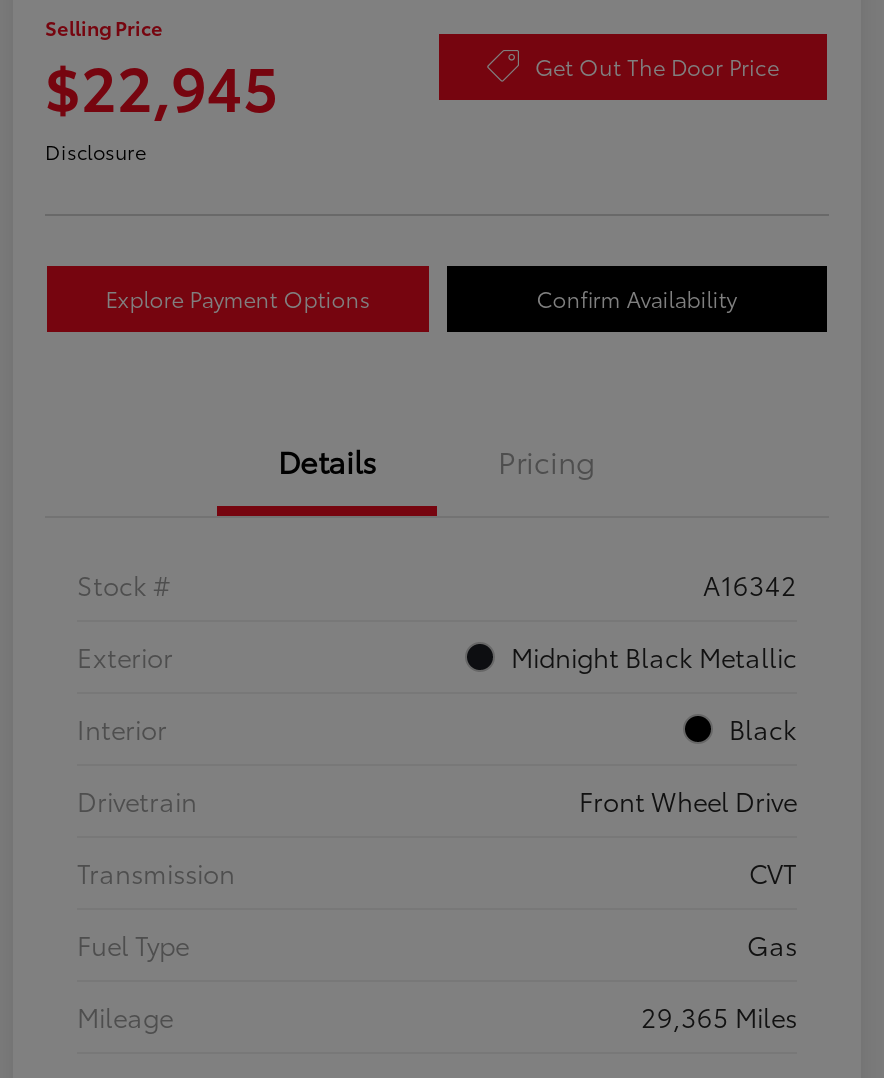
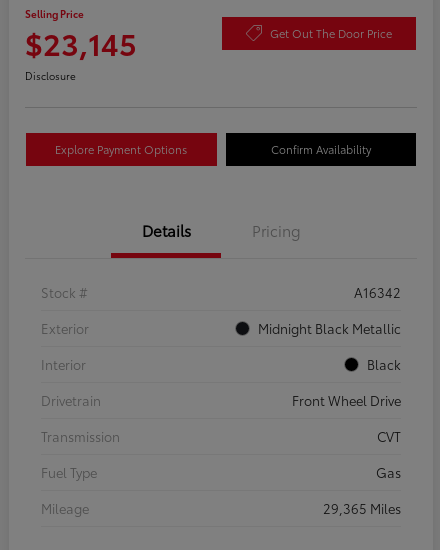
- $22,945
+ $23,145
